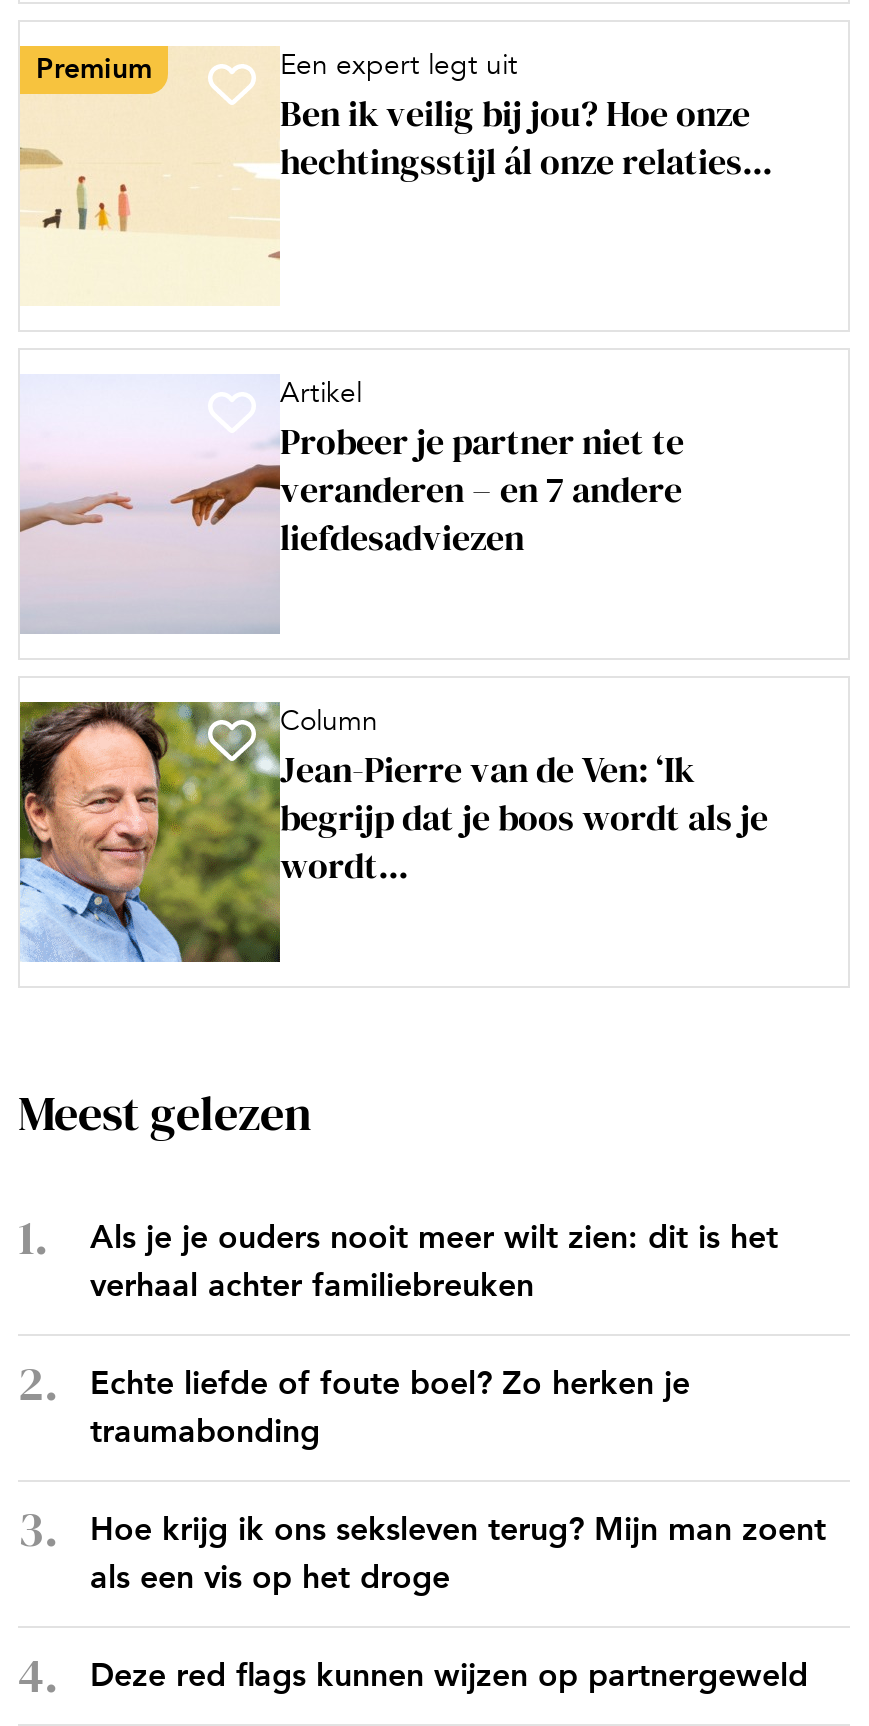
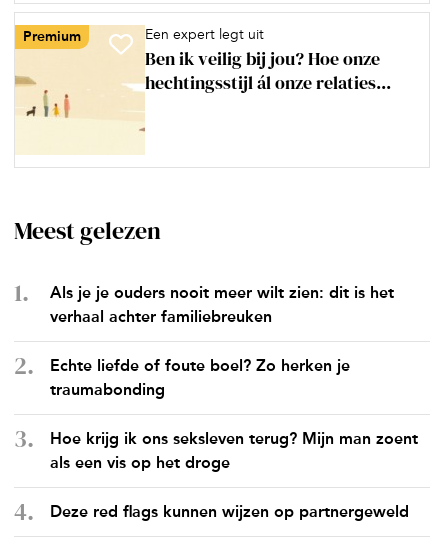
- [image]
- Artikel
- Probeer je partner niet te
- veranderen – en 7 andere
- liefdesadviezen

- [image]
- Column
- Jean-Pierre van de Ven: ‘Ik
- begrijp dat je boos wordt als je
- wordt...
